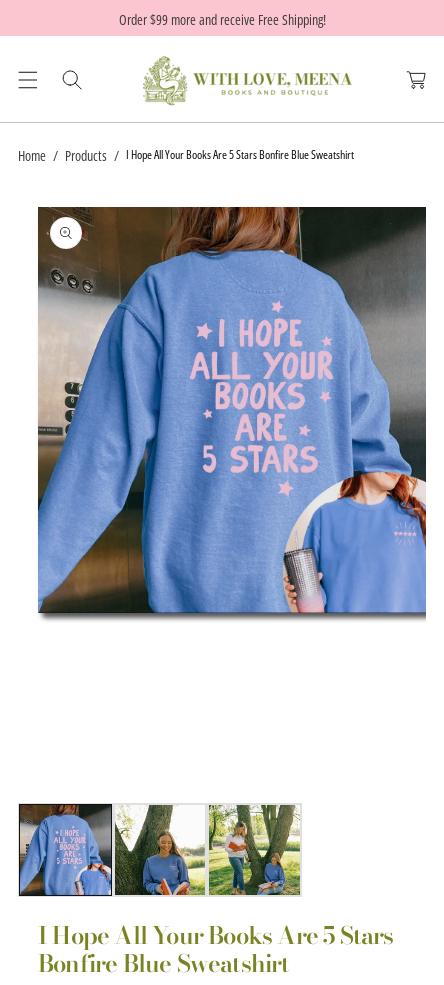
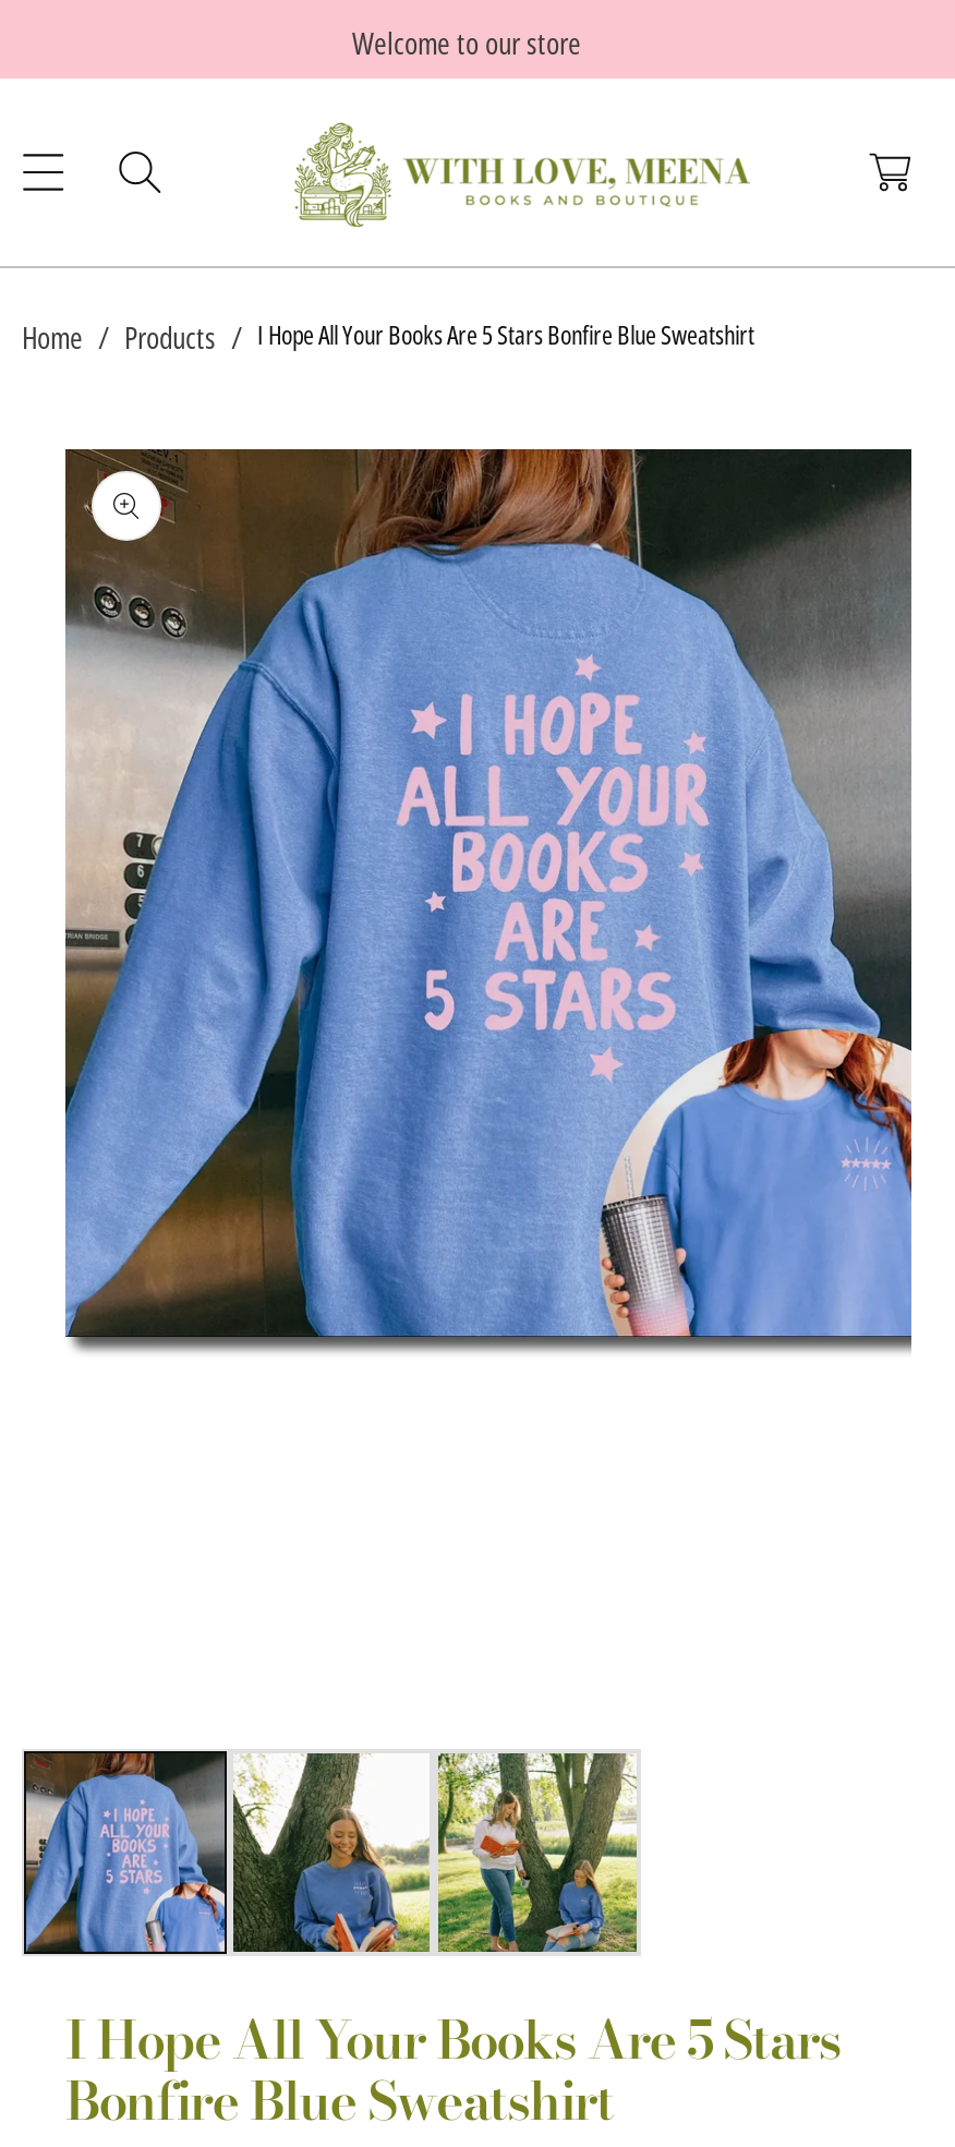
- Order $99 more and receive Free Shipping!
+ Welcome to our store
